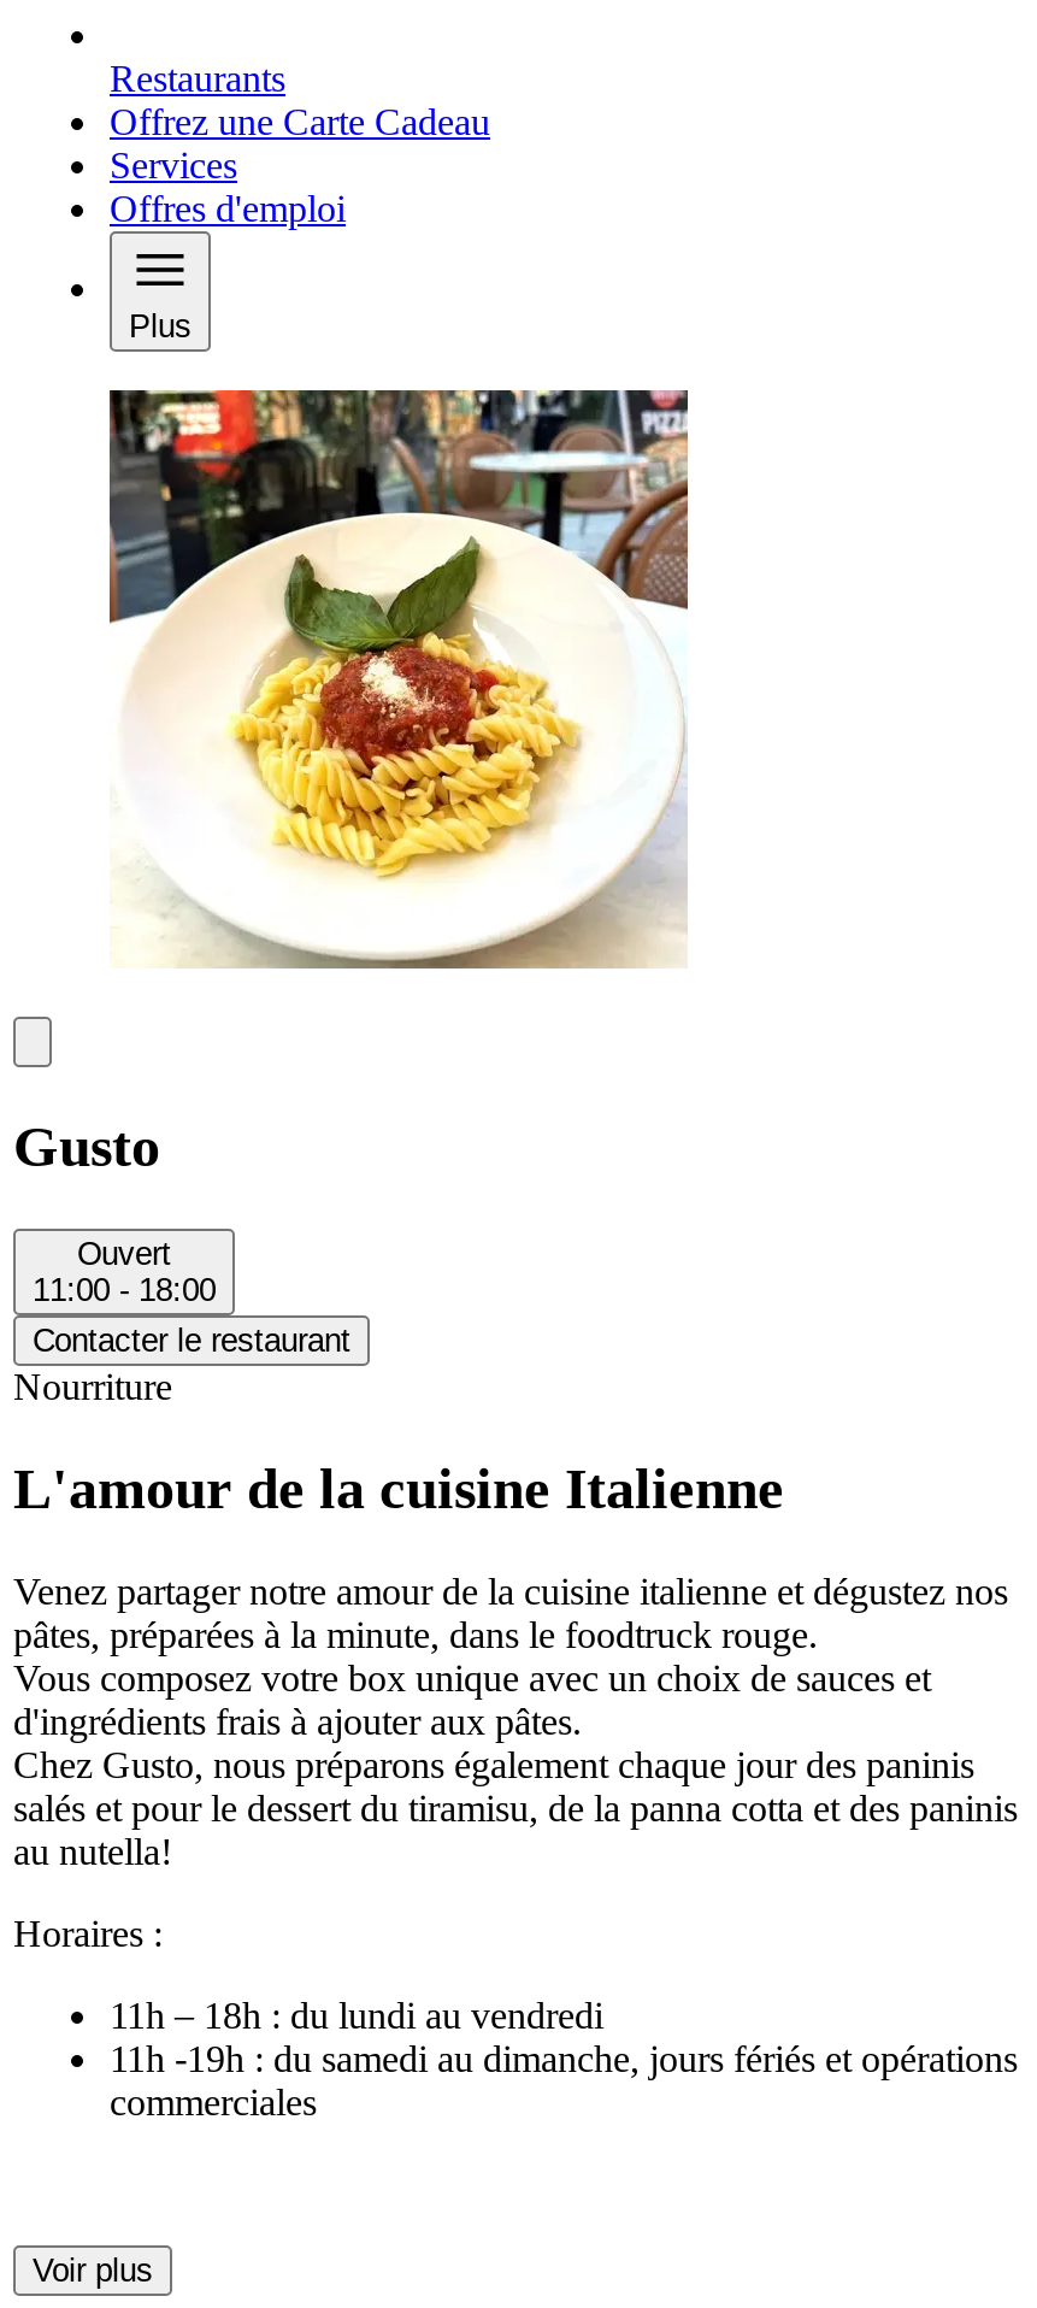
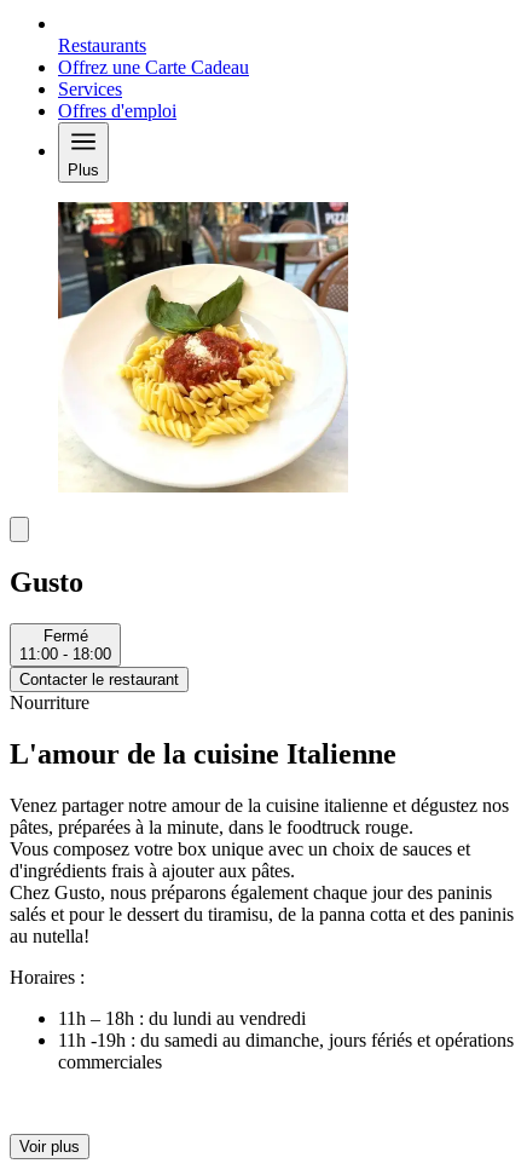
- Ouvert
+ Fermé
